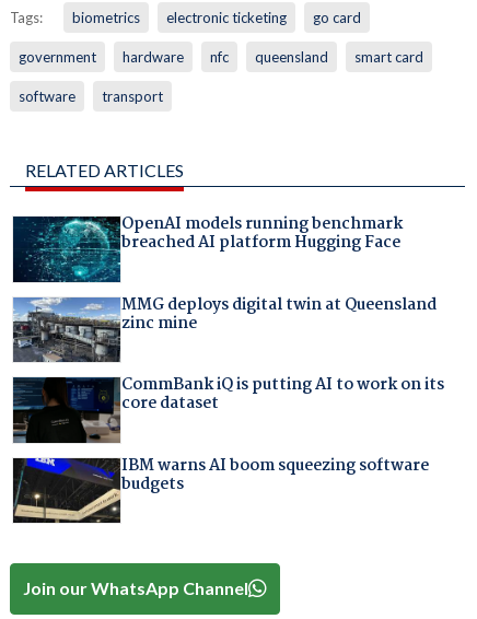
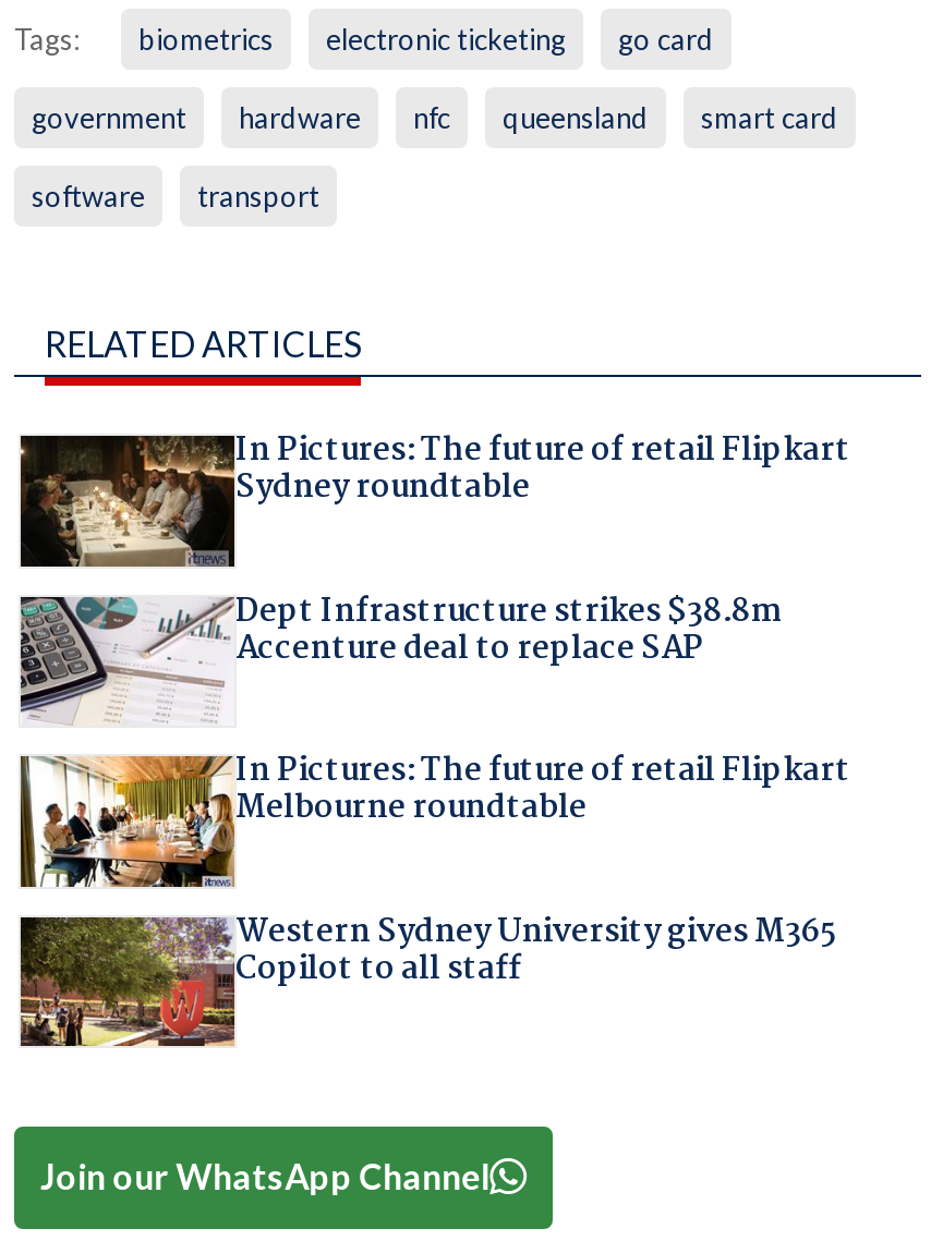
- [image]
- OpenAI models running benchmark
- breached AI platform Hugging Face
+ [image]
+ In Pictures: The future of retail Flipkart
+ Sydney roundtable

- [image]
- MMG deploys digital twin at Queensland
- zinc mine
+ [image]
+ Dept Infrastructure strikes $38.8m
+ Accenture deal to replace SAP

- [image]
- CommBank iQ is putting AI to work on its
- core dataset
+ [image]
+ In Pictures: The future of retail Flipkart
+ Melbourne roundtable

- [image]
- IBM warns AI boom squeezing software
- budgets
+ [image]
+ Western Sydney University gives M365
+ Copilot to all staff
